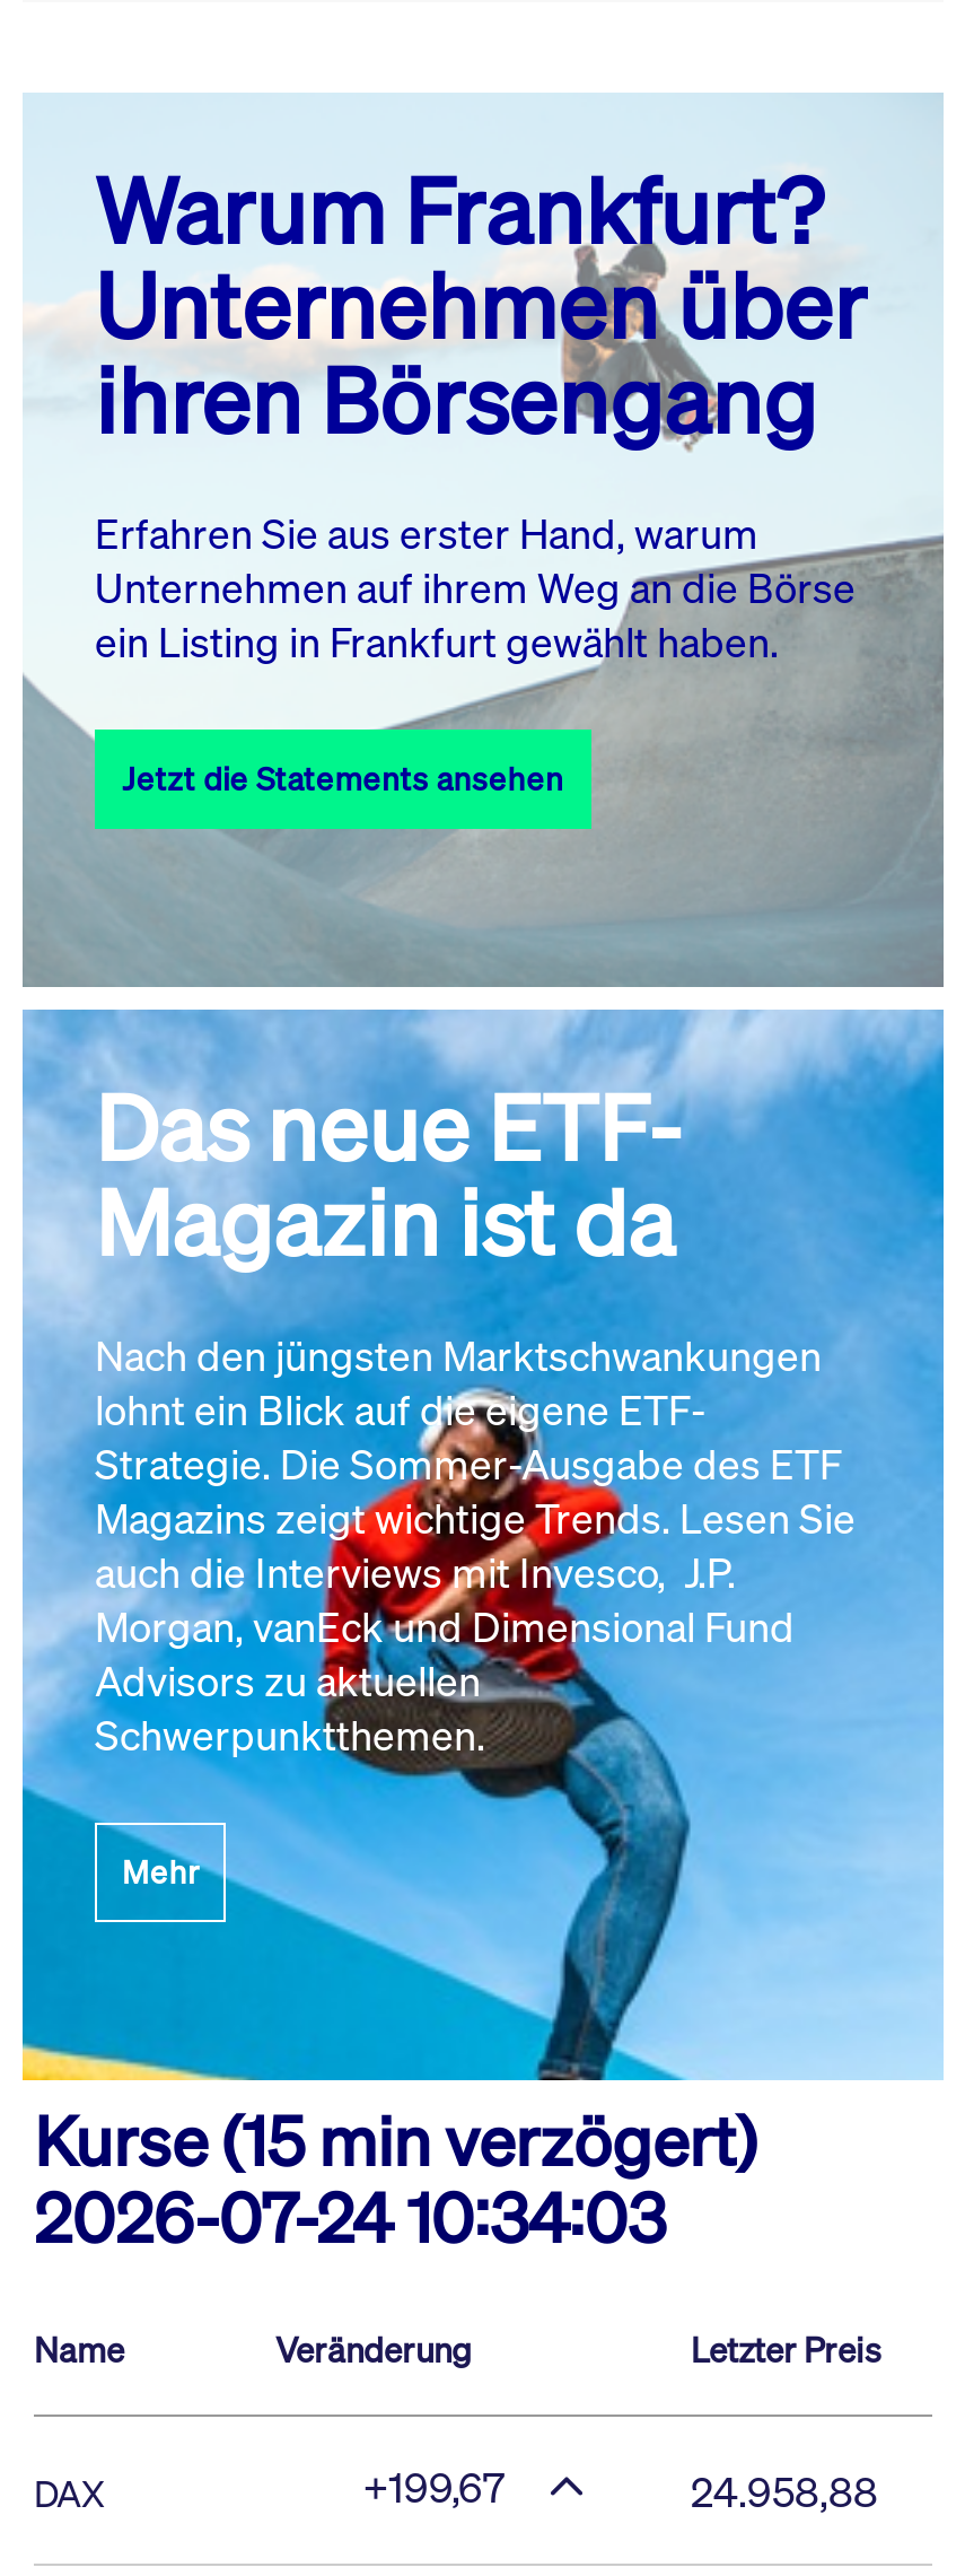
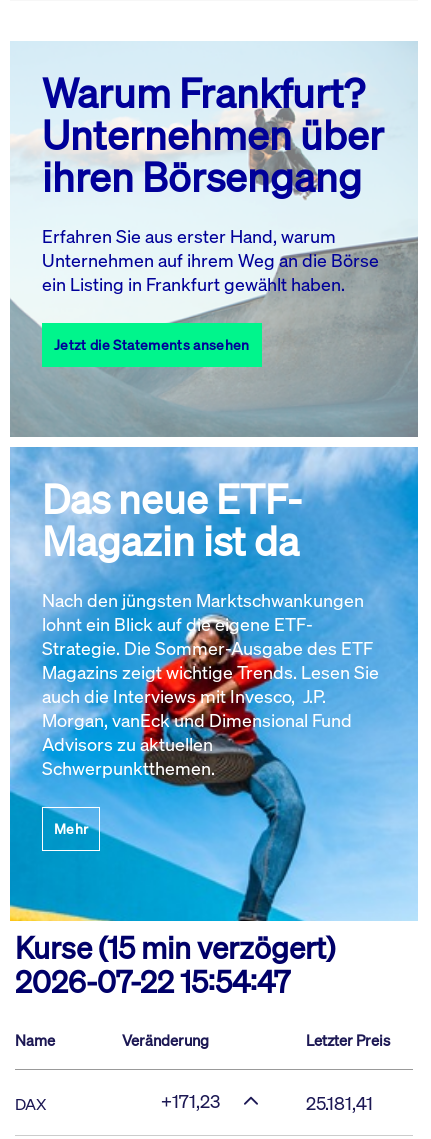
- 2026-07-24 10:34:03
+ 2026-07-22 15:54:47

- +199,67
+ +171,23

- 24.958,88
+ 25.181,41
